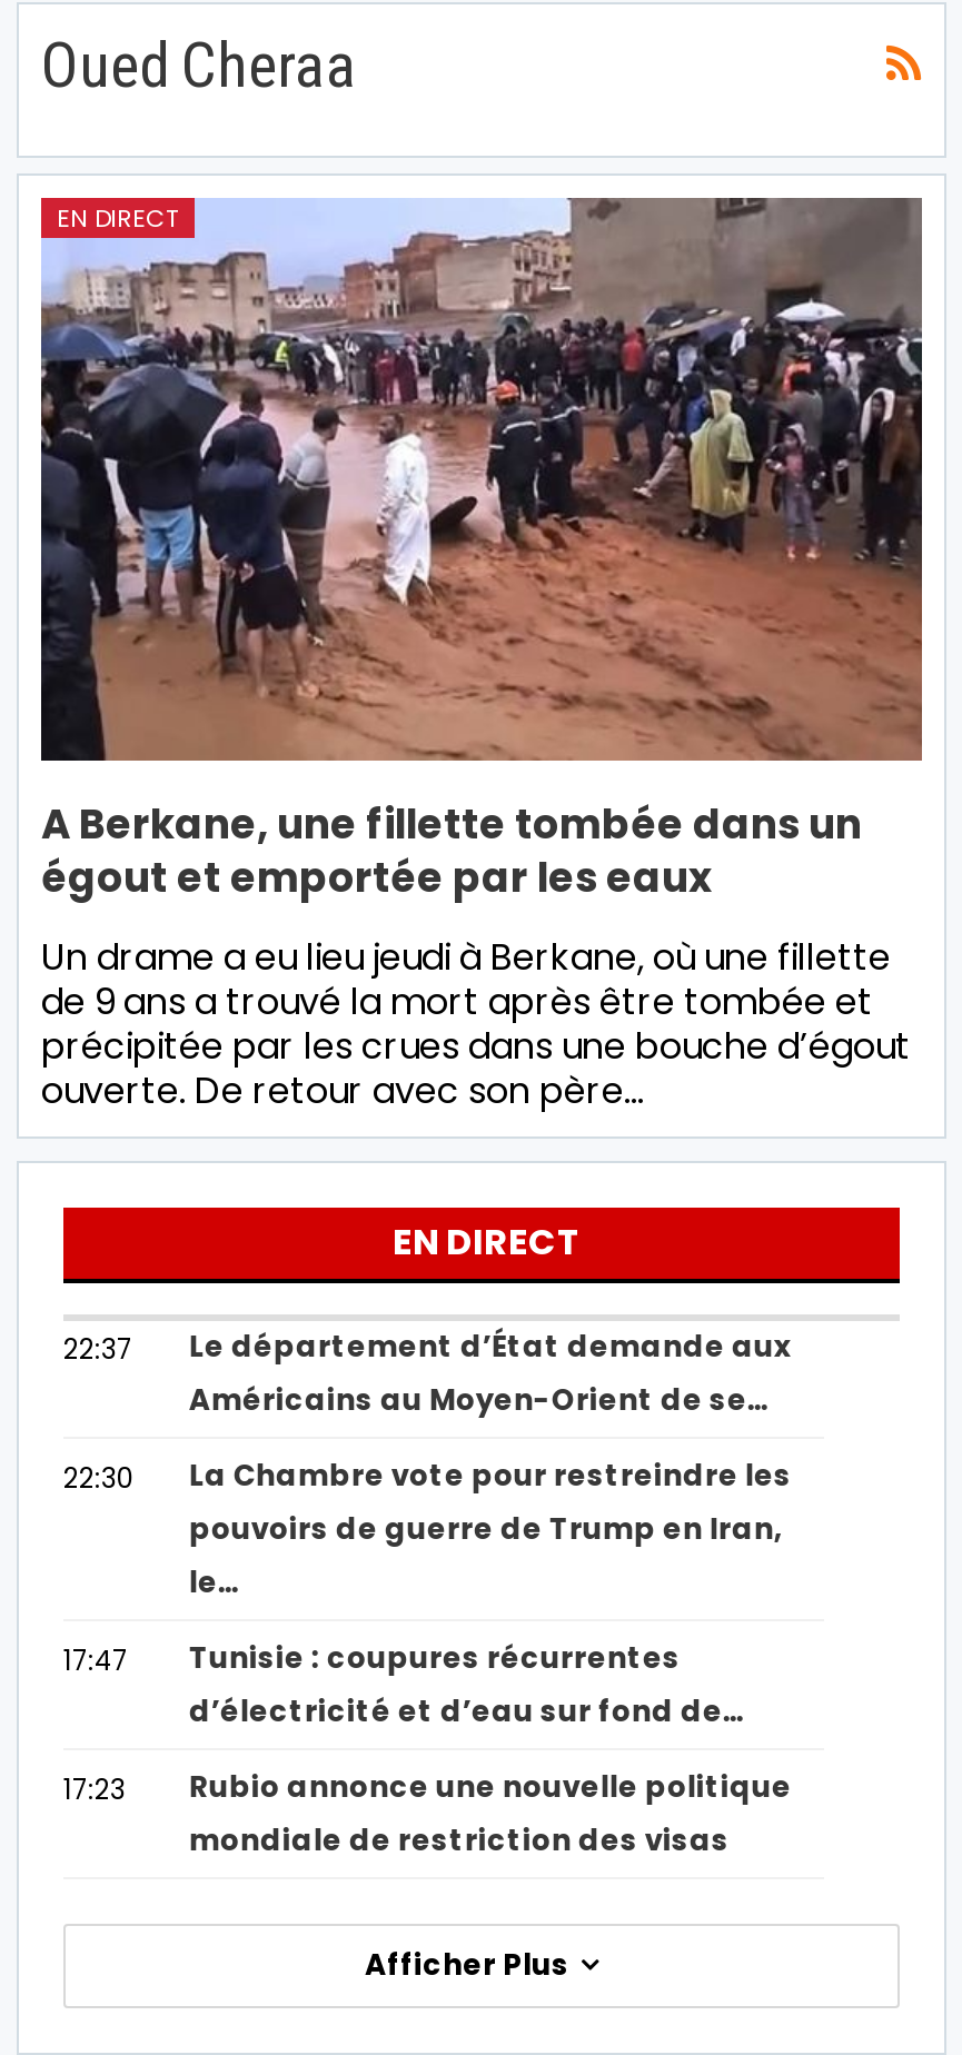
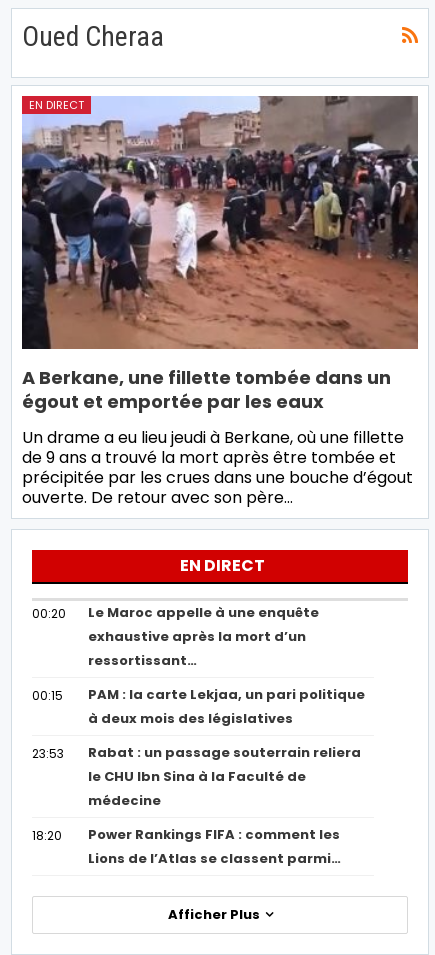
- 22:37
- Le département d’État demande aux
- Américains au Moyen-Orient de se…
+ 00:20
+ Le Maroc appelle à une enquête
+ exhaustive après la mort d’un
+ ressortissant…

- 22:30
- La Chambre vote pour restreindre les
- pouvoirs de guerre de Trump en Iran,
- le…
+ 00:15
+ PAM : la carte Lekjaa, un pari politique
+ à deux mois des législatives

- 17:47
- Tunisie : coupures récurrentes
- d’électricité et d’eau sur fond de…
+ 23:53
+ Rabat : un passage souterrain reliera
+ le CHU Ibn Sina à la Faculté de
+ médecine

- 17:23
- Rubio annonce une nouvelle politique
- mondiale de restriction des visas
+ 18:20
+ Power Rankings FIFA : comment les
+ Lions de l’Atlas se classent parmi…
